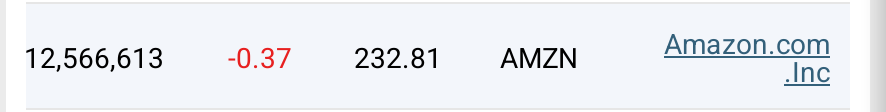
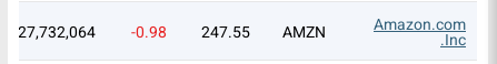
- 12,566,613
+ 27,732,064

- -0.37
+ -0.98

- 232.81
+ 247.55
